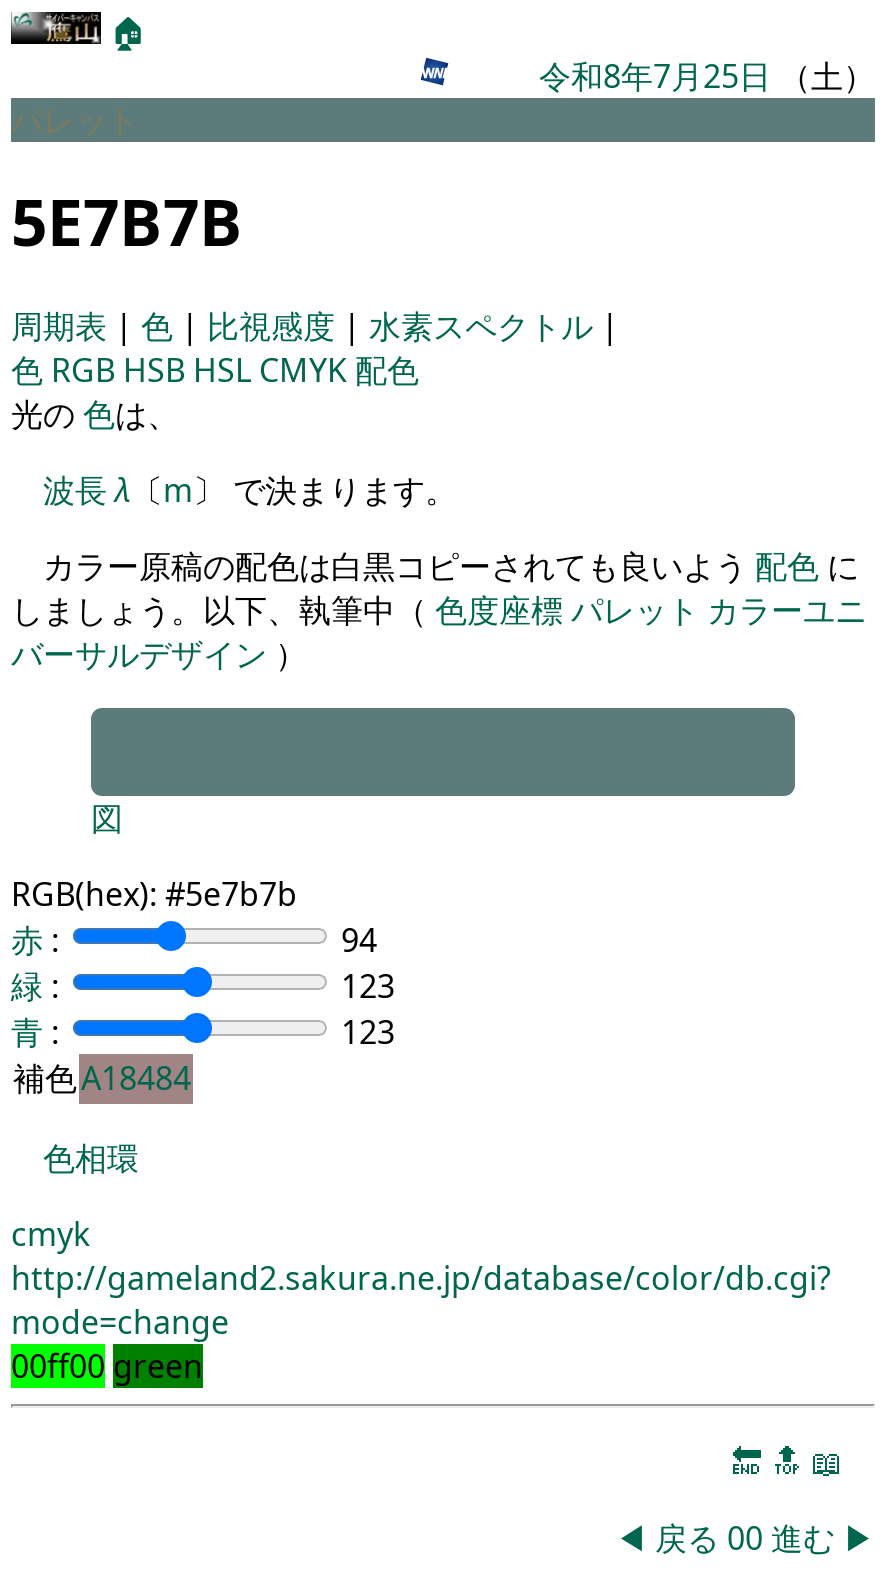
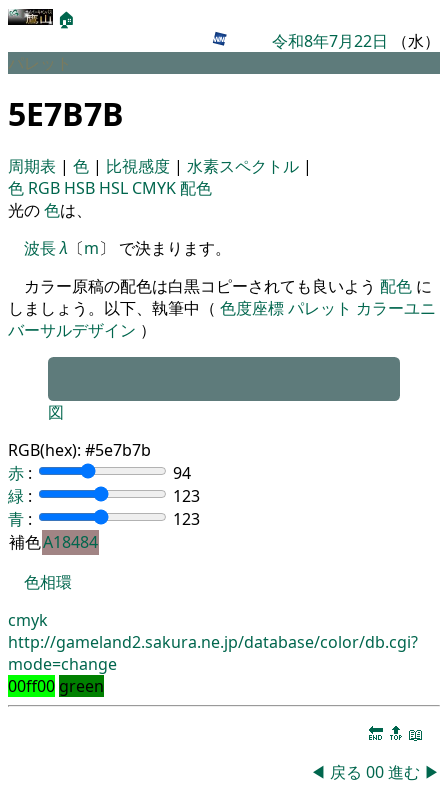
- 令和8年7月25日（土）
+ 令和8年7月22日（水）
